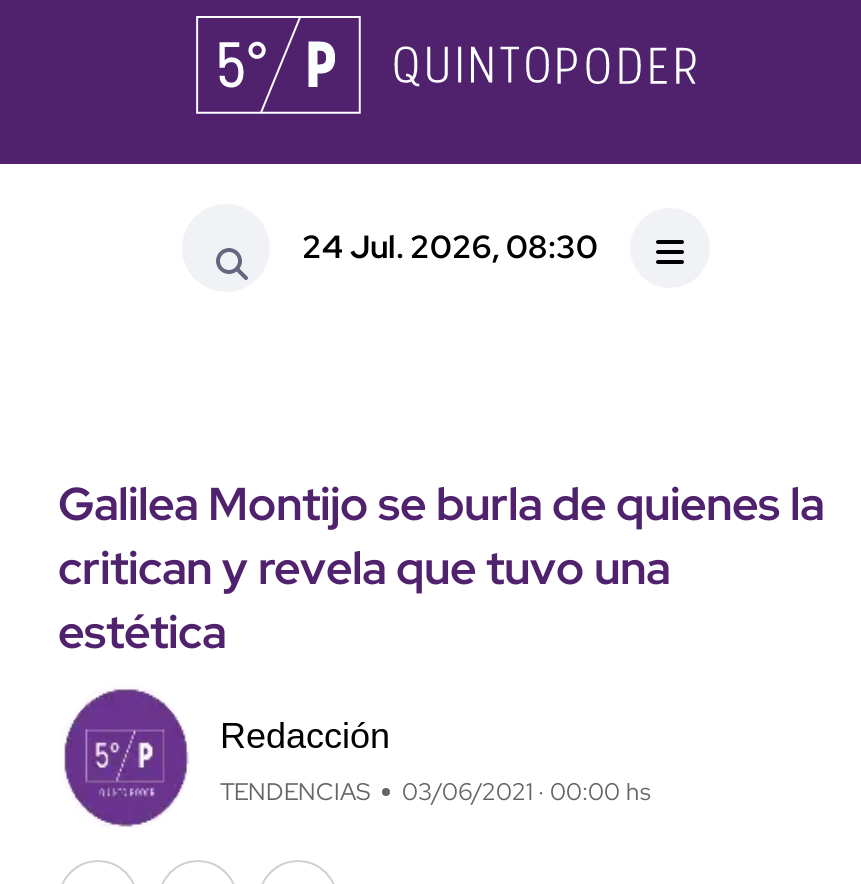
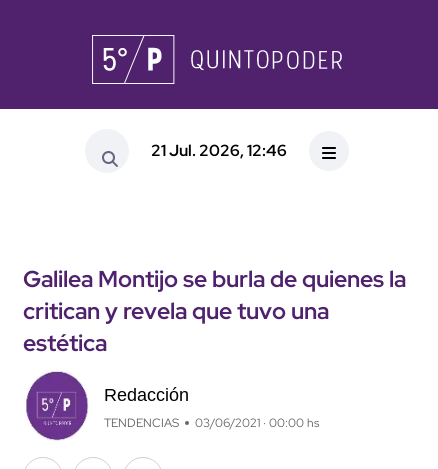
- 24 Jul. 2026, 08:30
+ 21 Jul. 2026, 12:46
